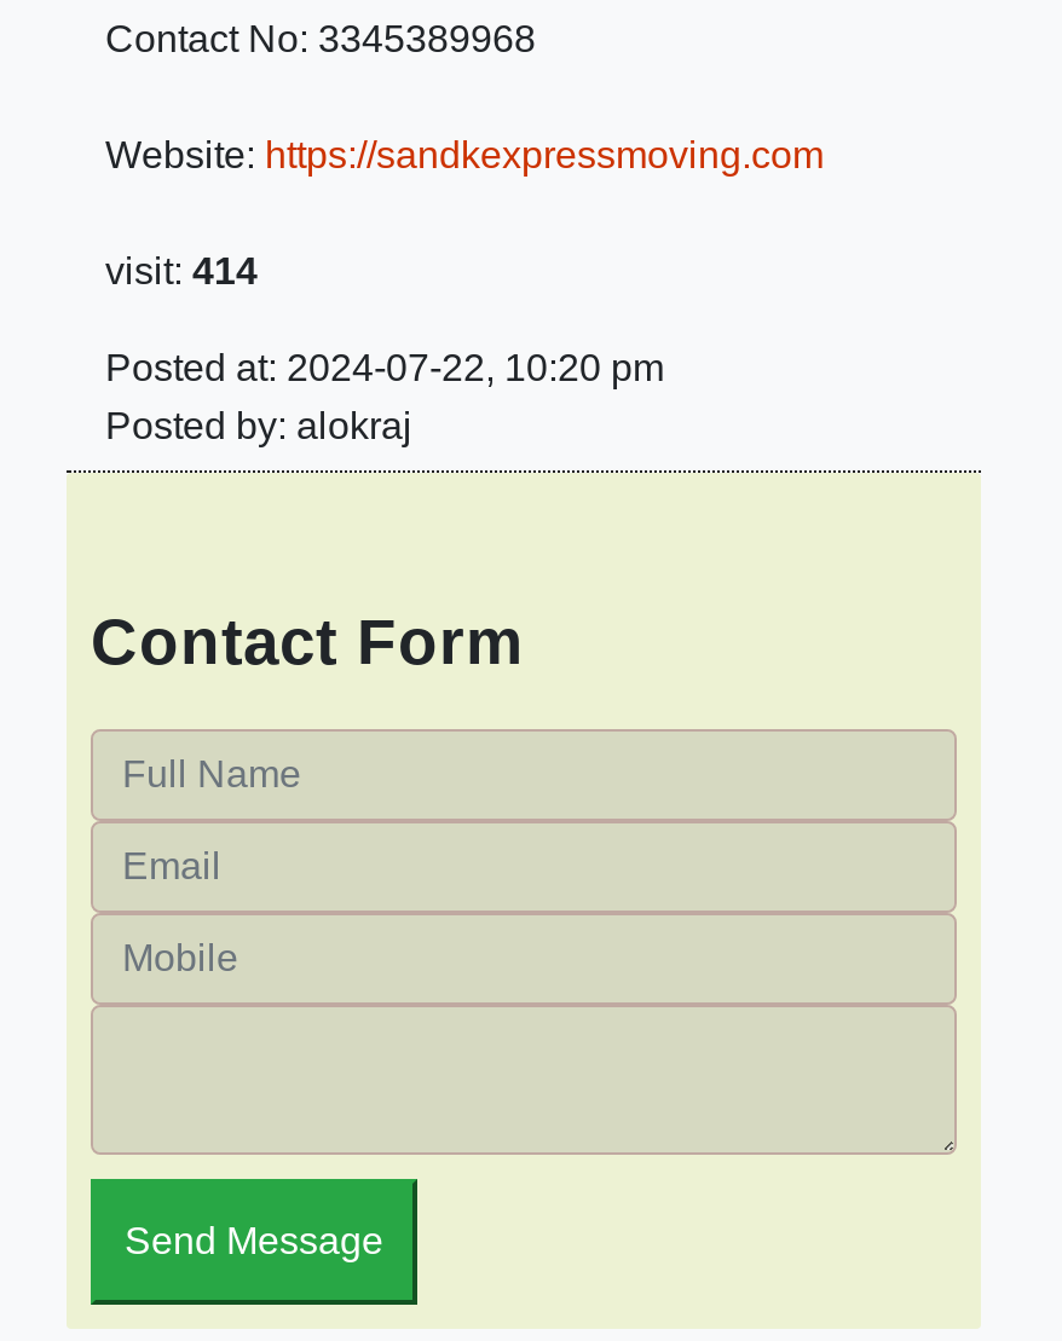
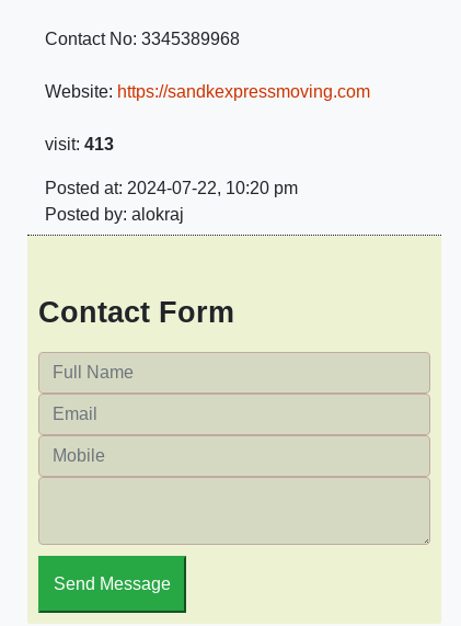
- visit: 414
+ visit: 413
